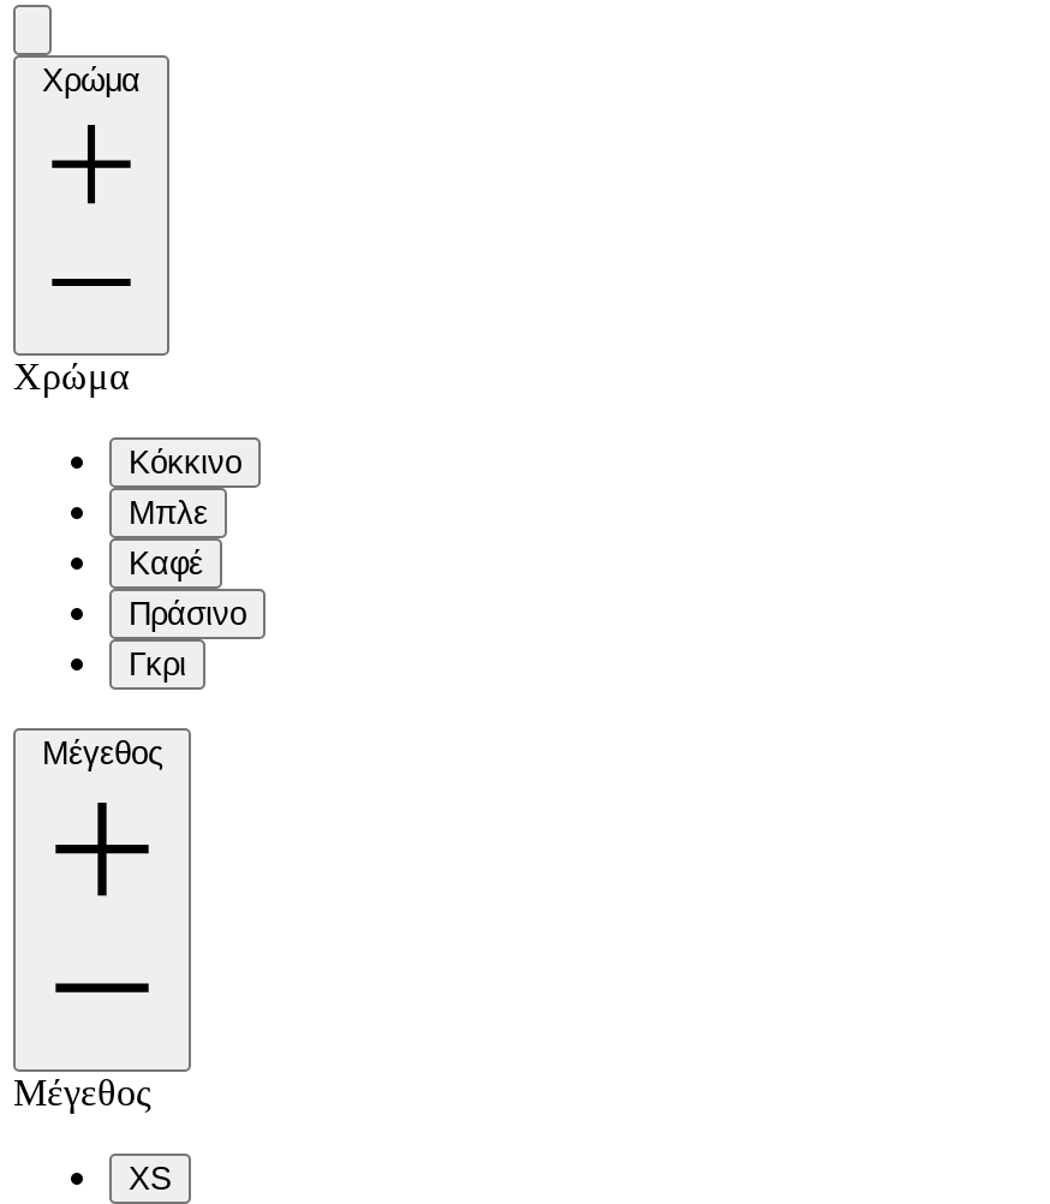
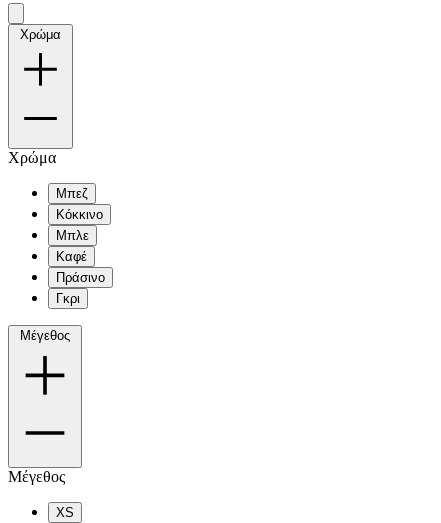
+ Μπεζ
